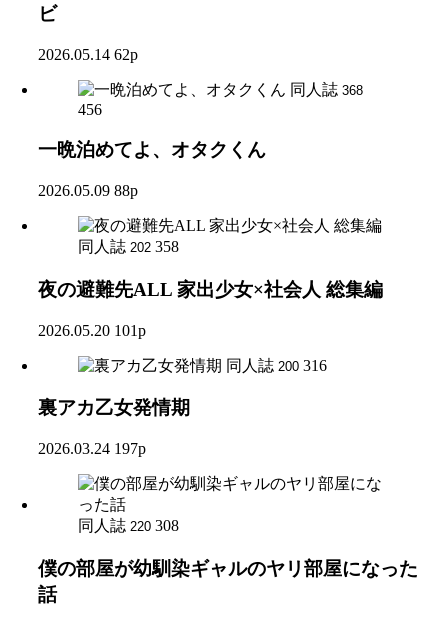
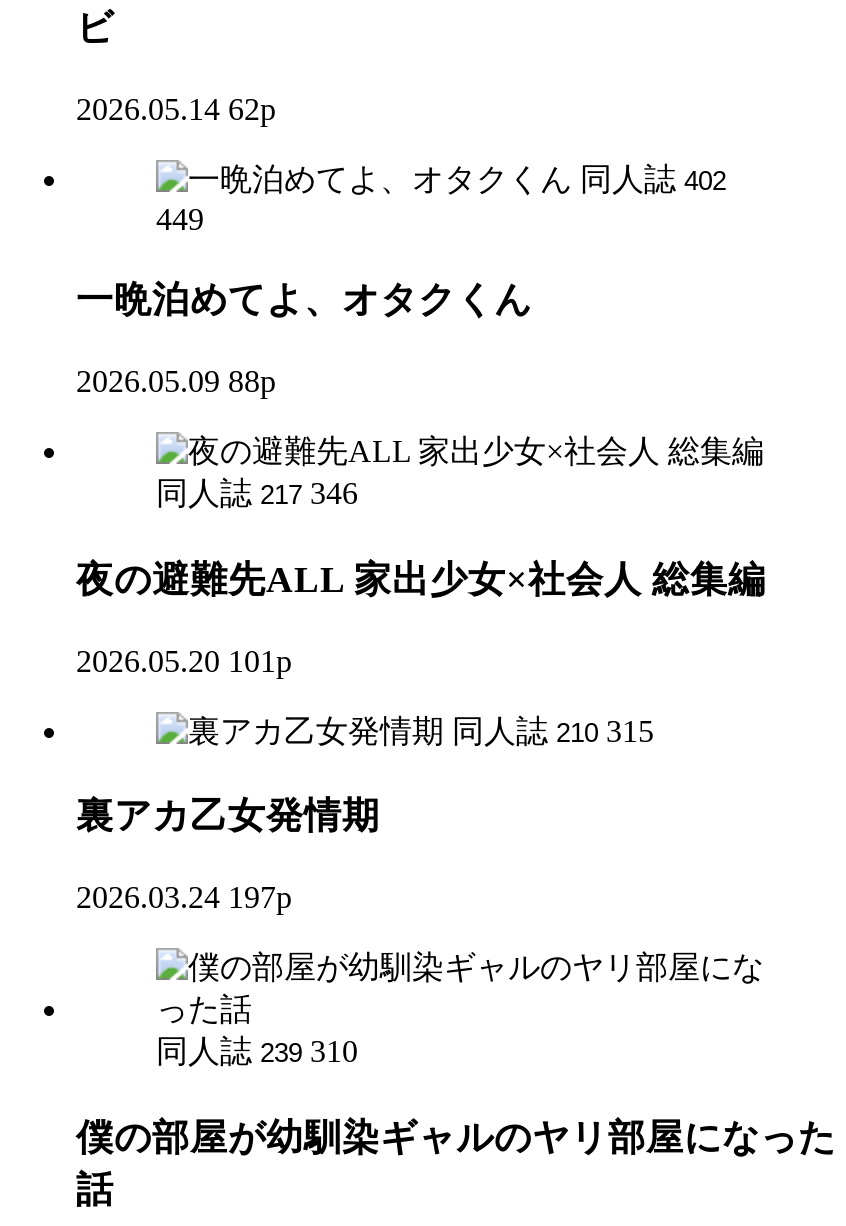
- 同人誌 368
+ 同人誌 402

- 456
+ 449

- 同人誌 202 358
+ 同人誌 217 346

- 同人誌 200 316
+ 同人誌 210 315

- 同人誌 220 308
+ 同人誌 239 310
